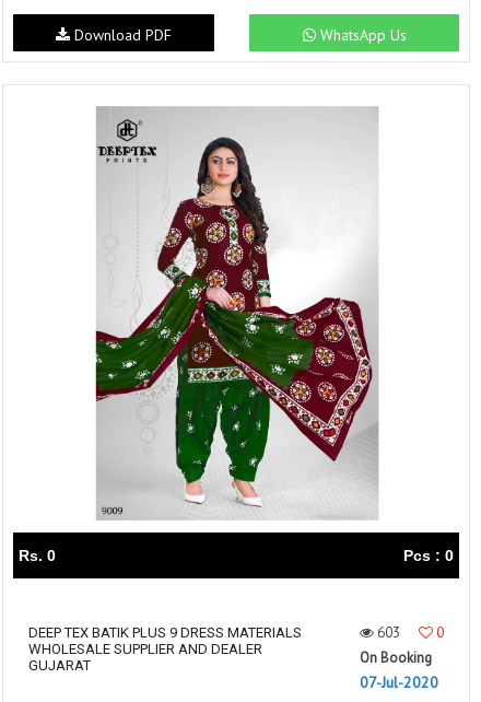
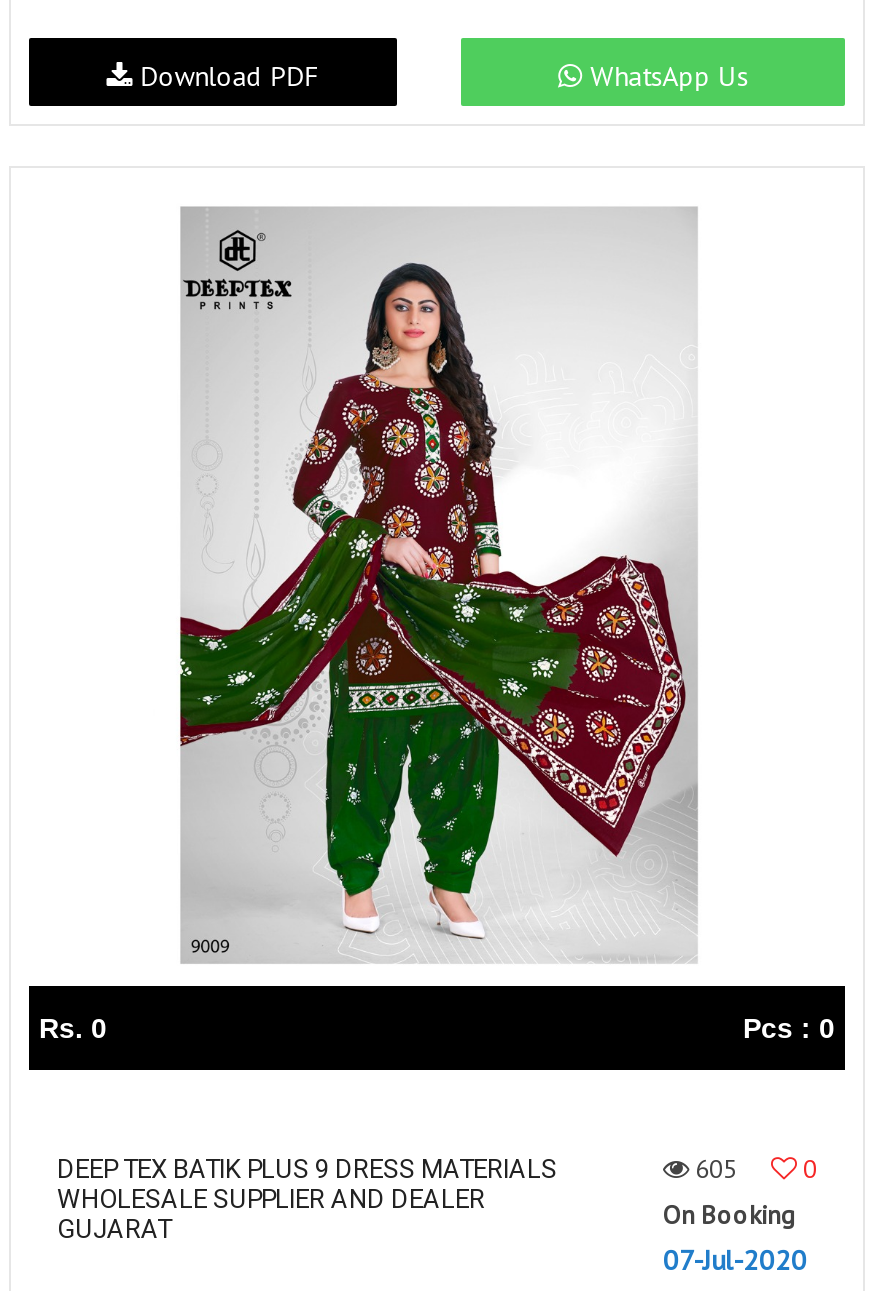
- 603 0
+ 605 0
